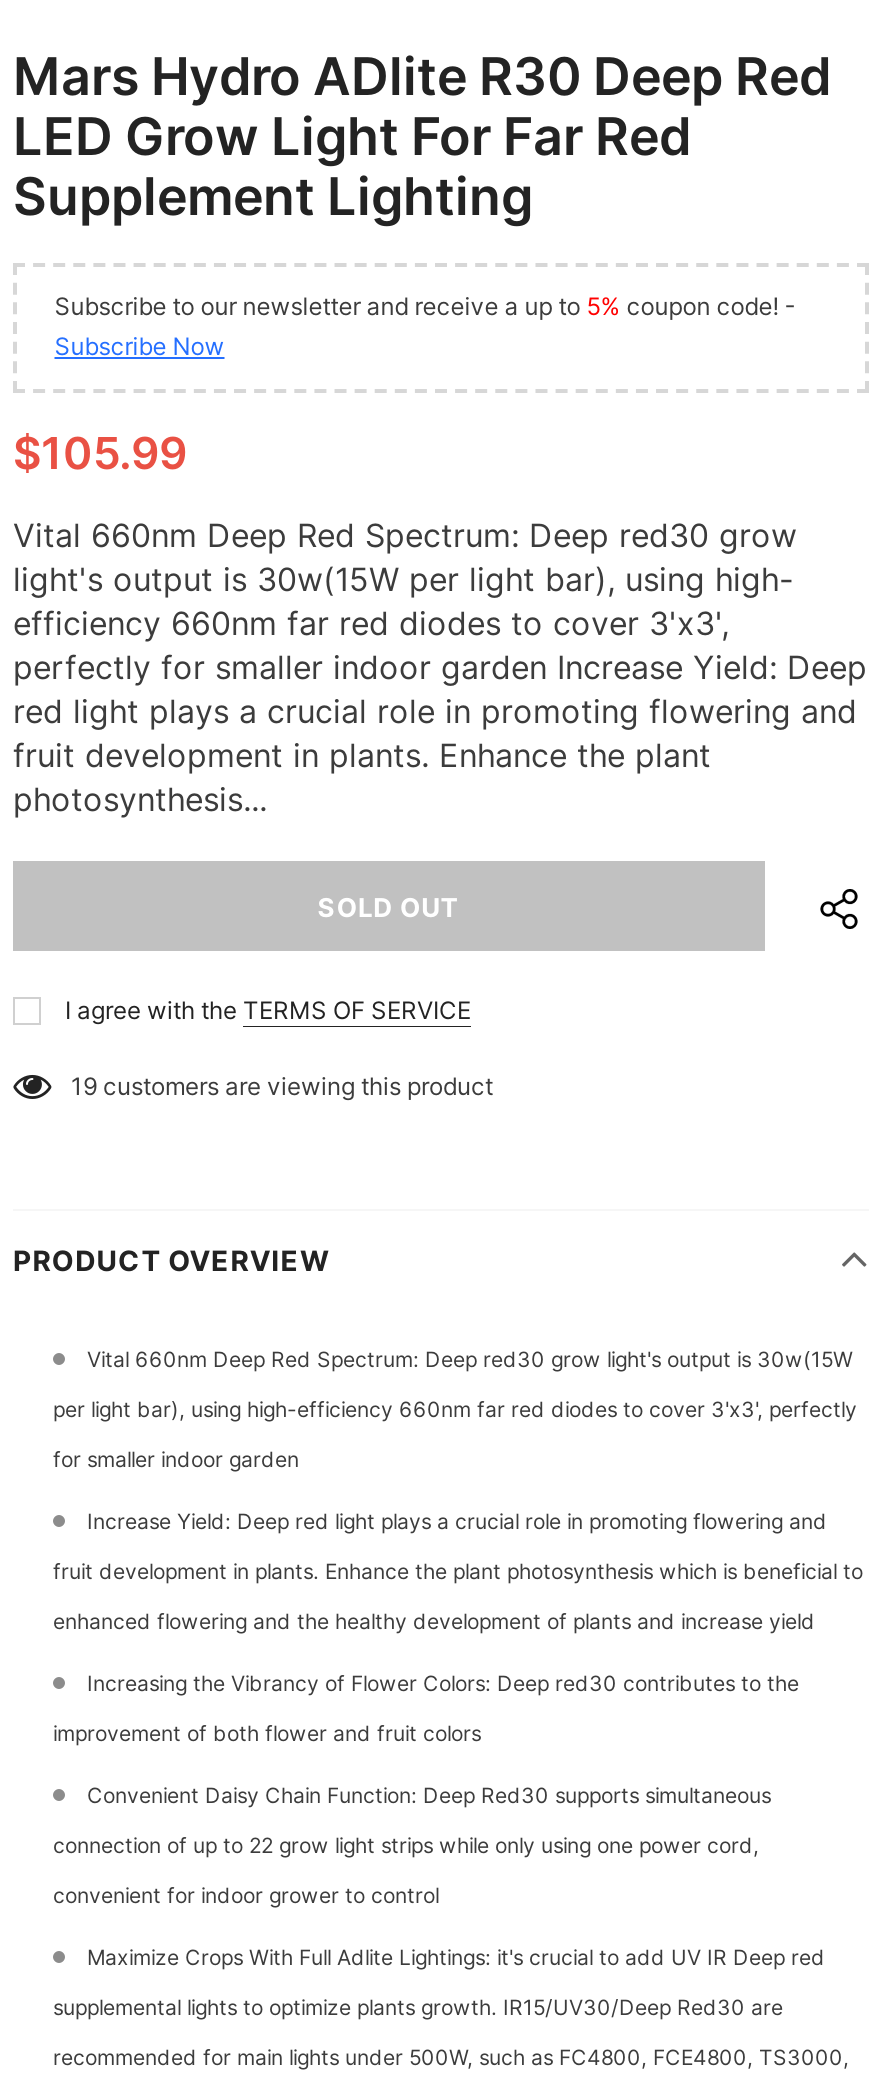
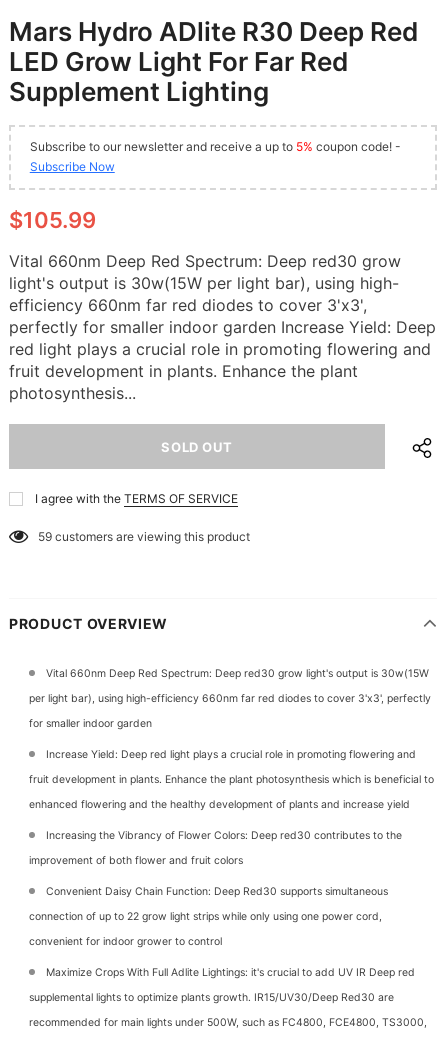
- 19 customers are viewing this product
+ 59 customers are viewing this product
